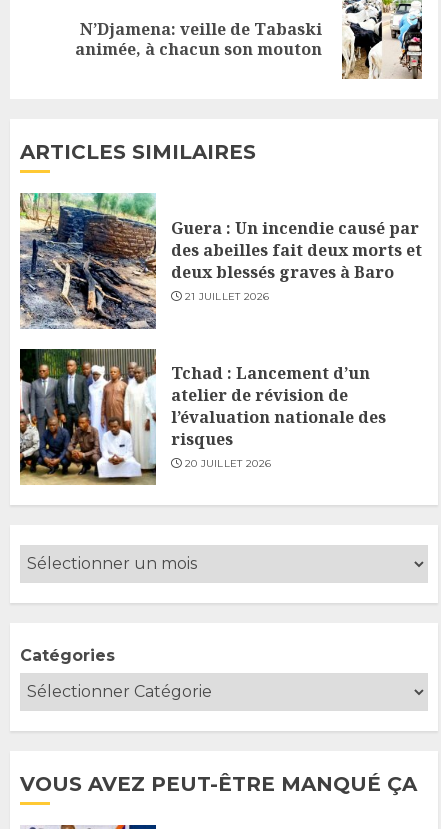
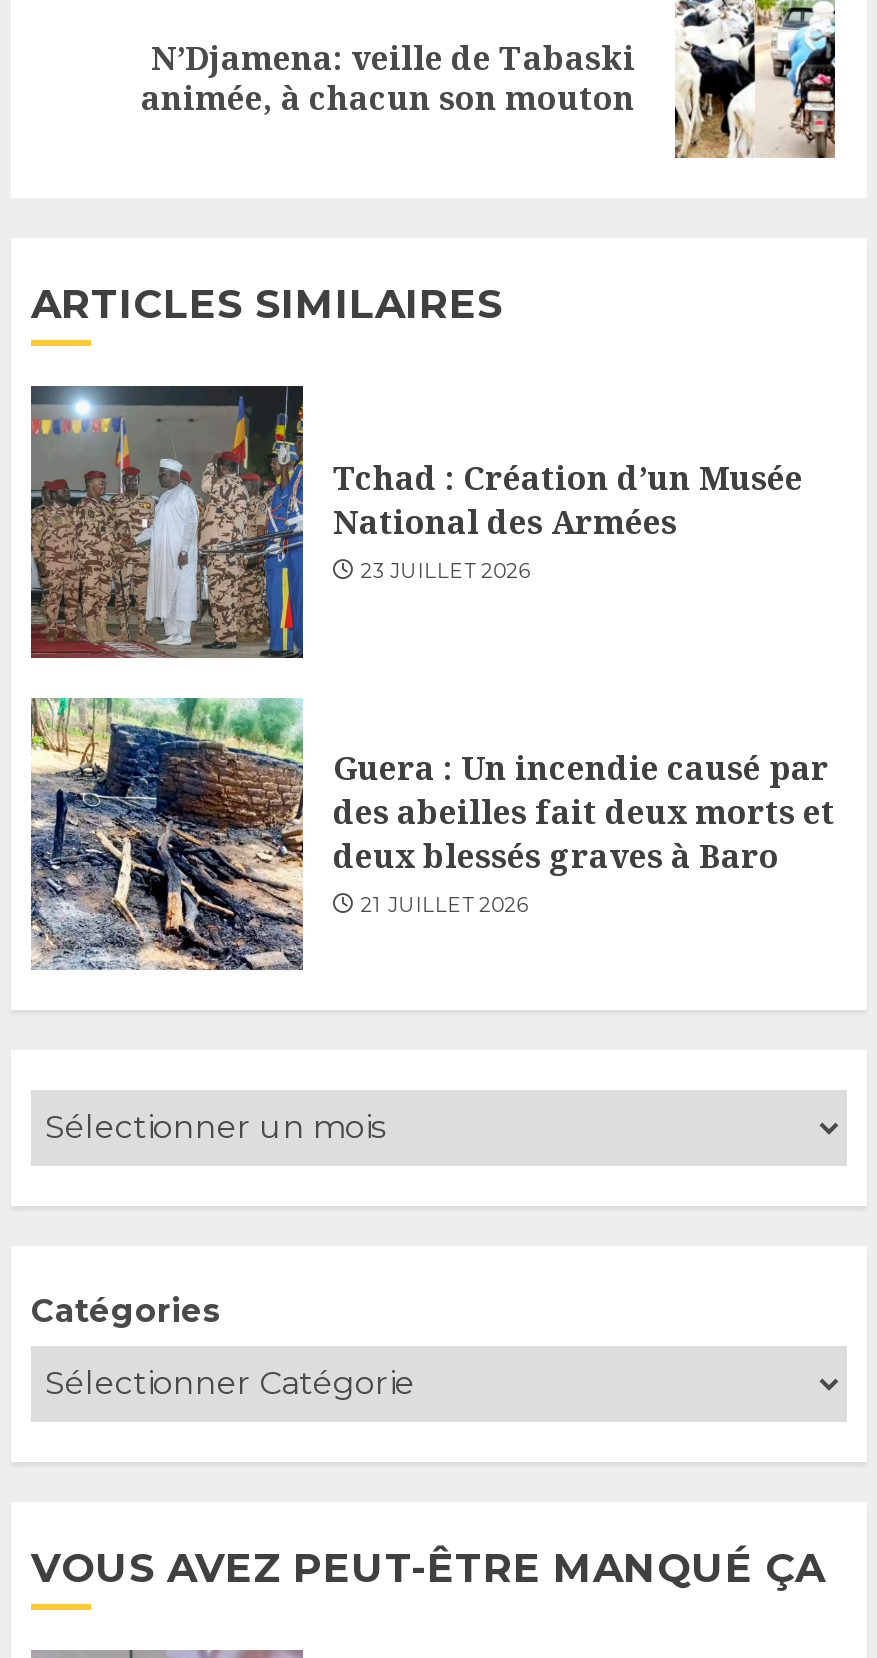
+ [image]
+ Tchad : Création d’un Musée
+ National des Armées
+ 23 JUILLET 2026

moved down: [image] | Guera : Un incendie causé par | des abeilles fait deux morts et | deux blessés graves à Baro | 21 JUILLET 2026

- [image]
- Tchad : Lancement d’un
- atelier de révision de
- l’évaluation nationale des
- risques
- 20 JUILLET 2026
